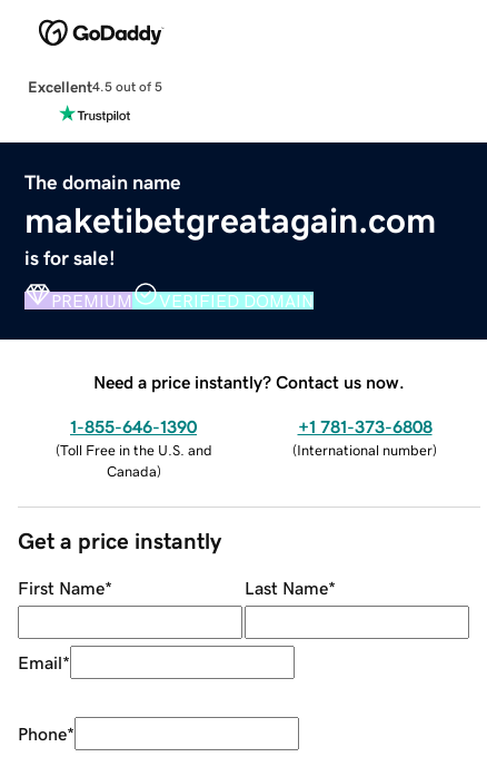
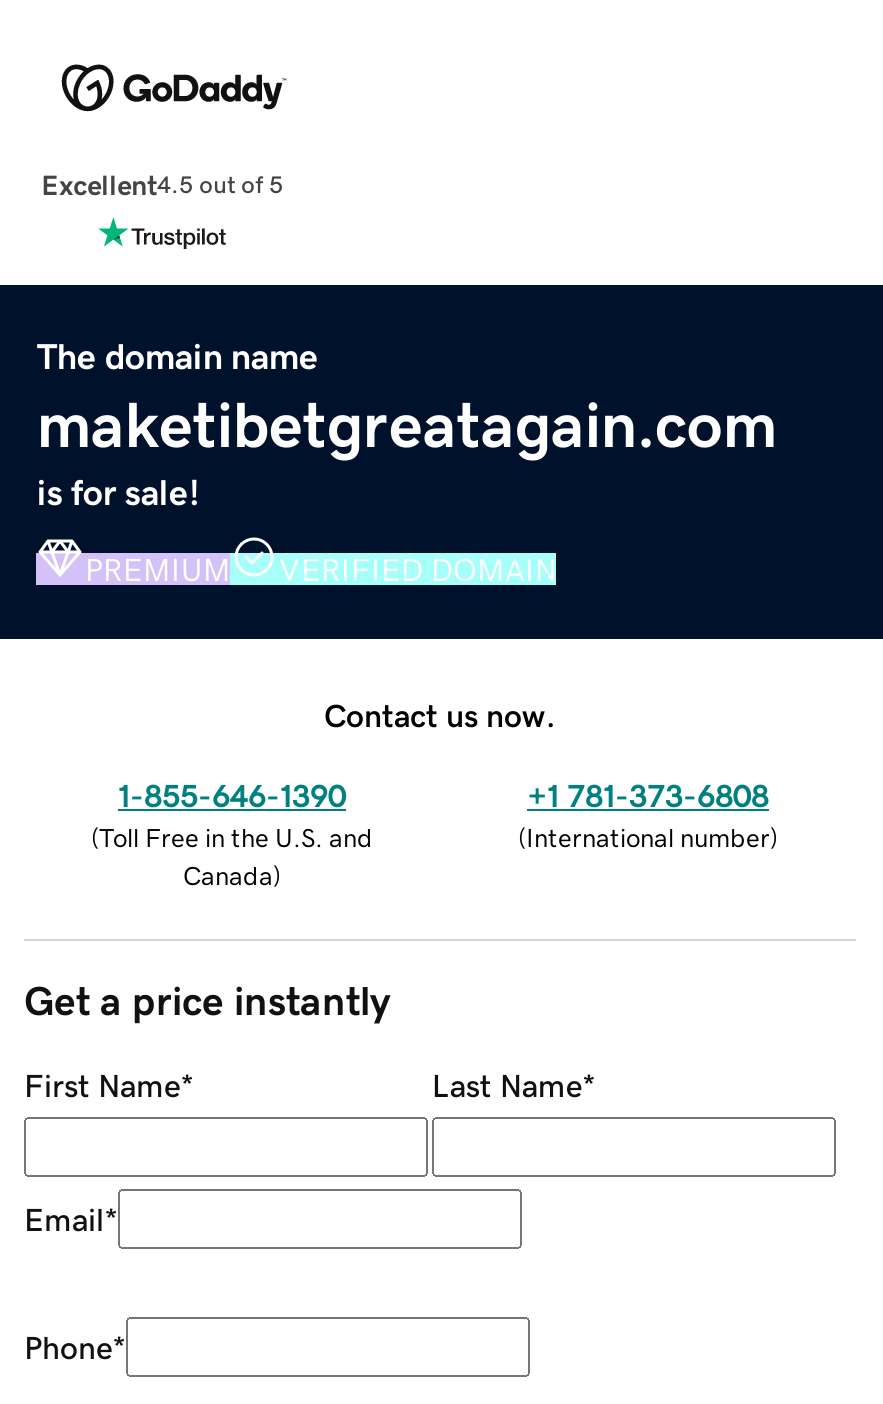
- Need a price instantly? Contact us now.
+ Contact us now.
